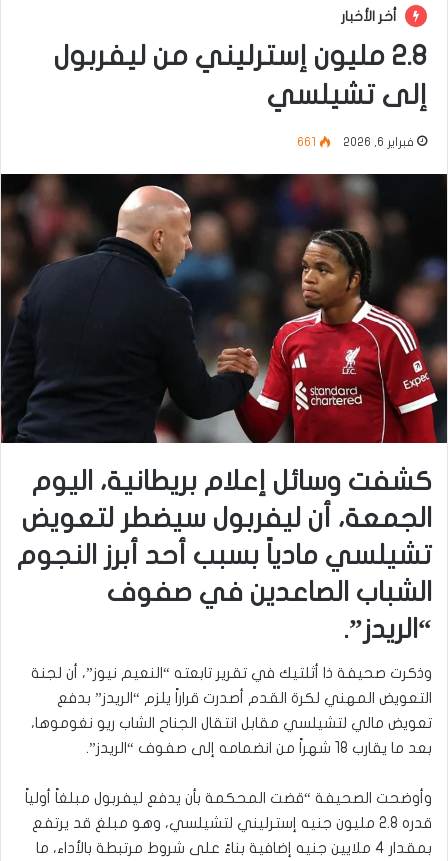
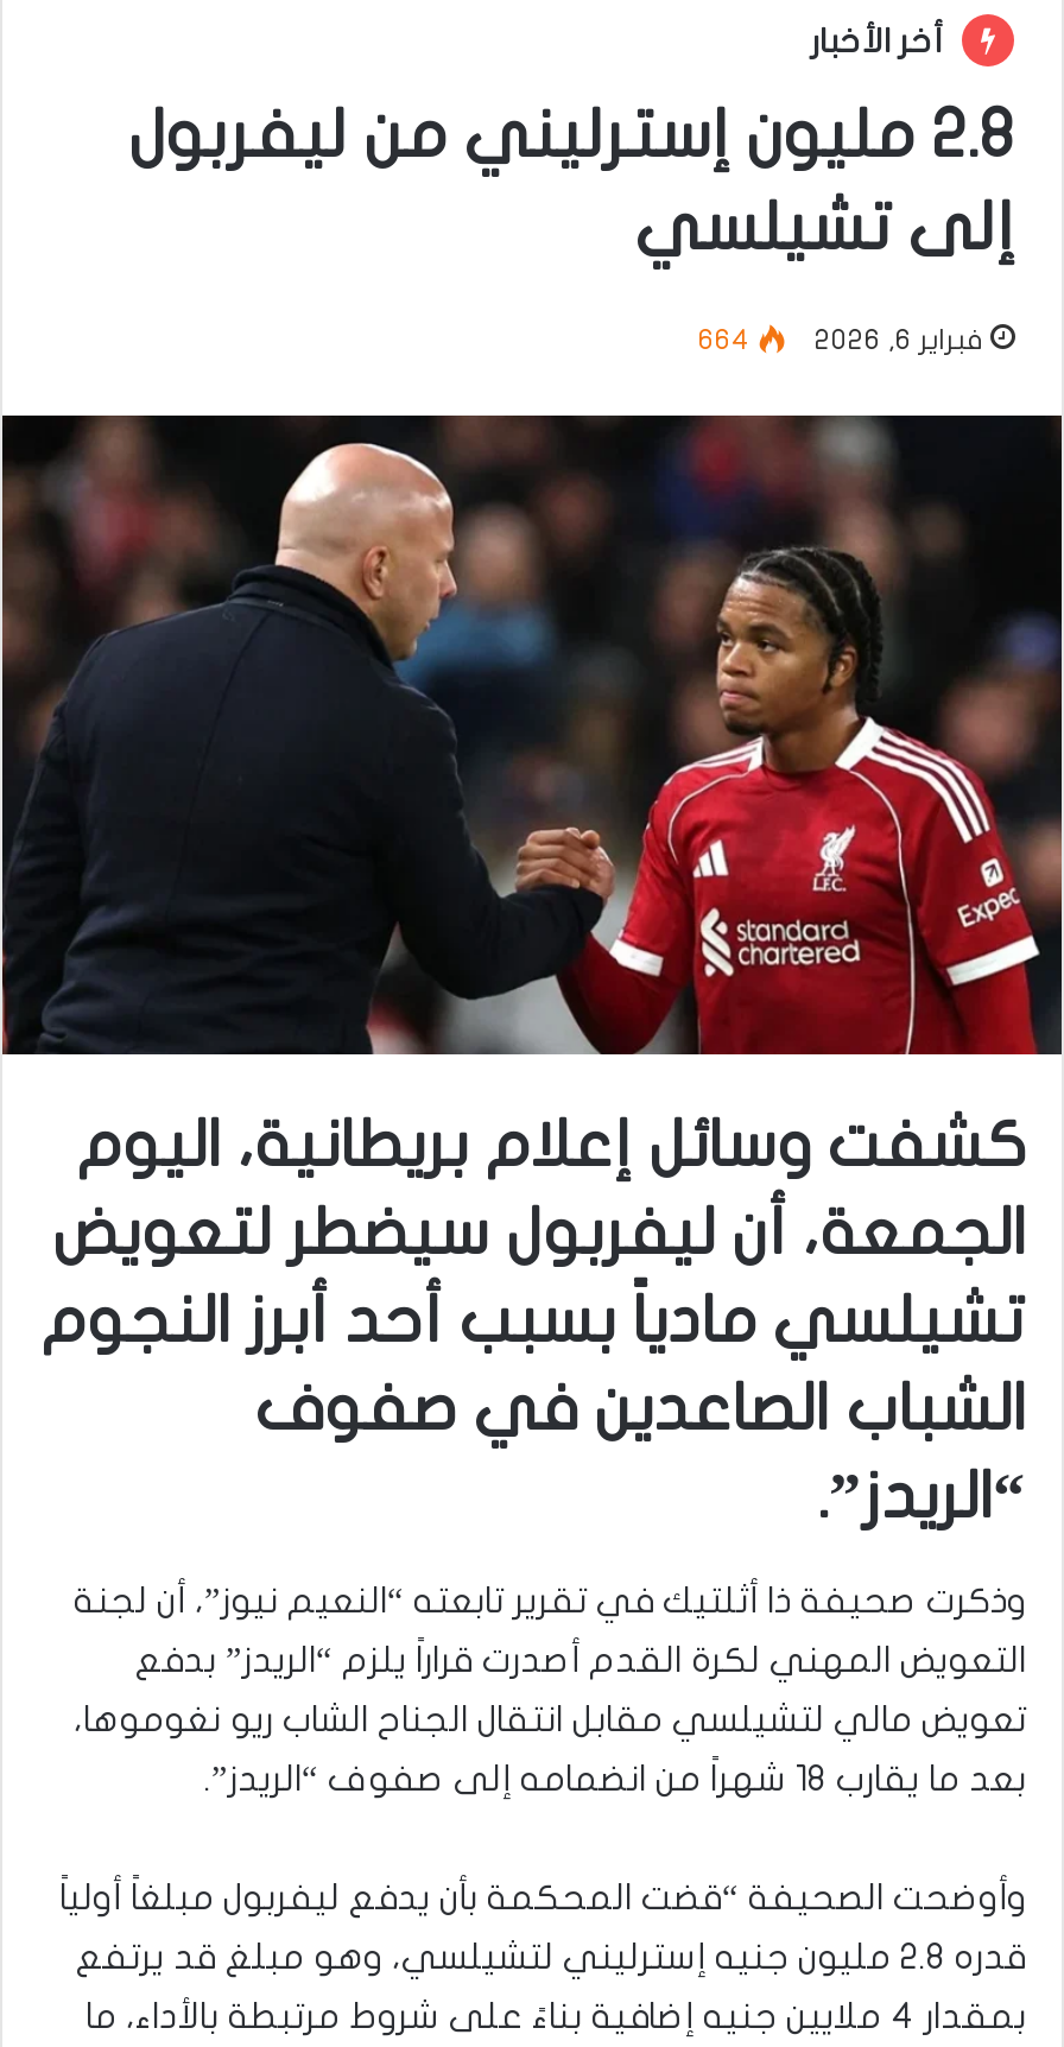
- 661
+ 664
